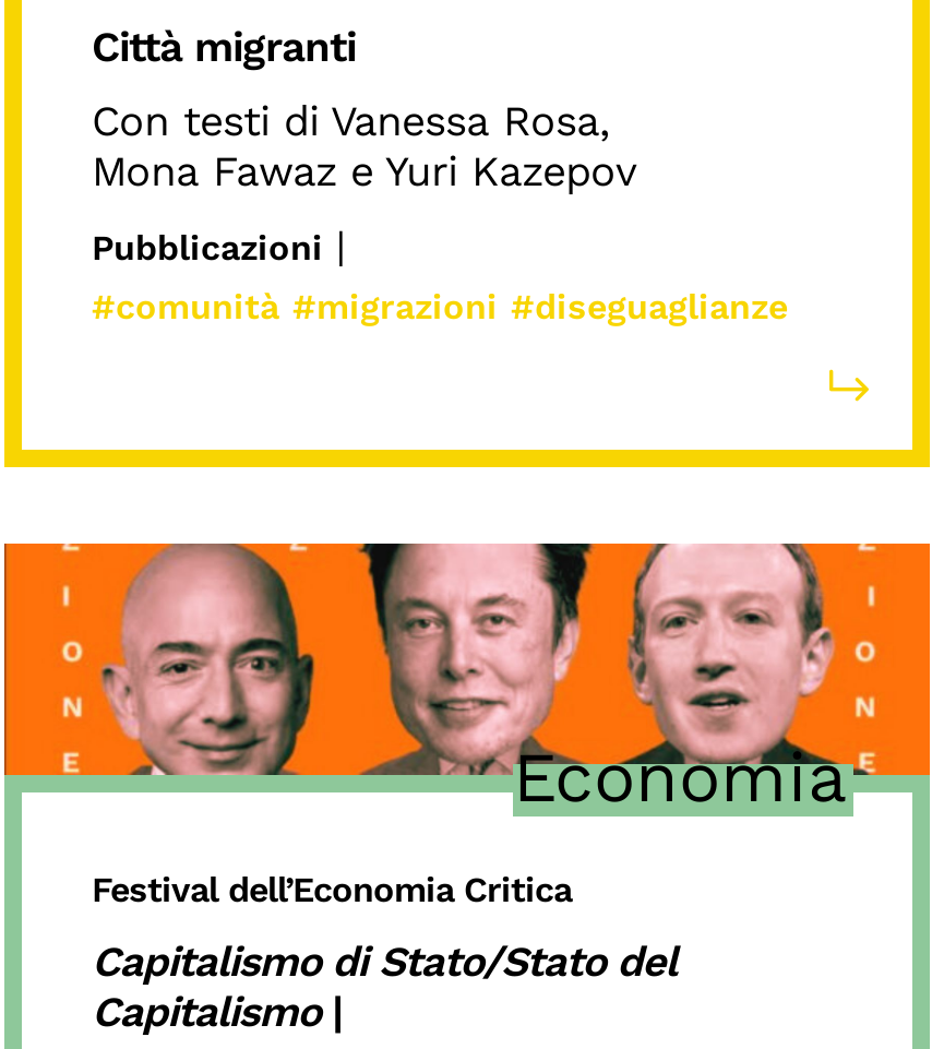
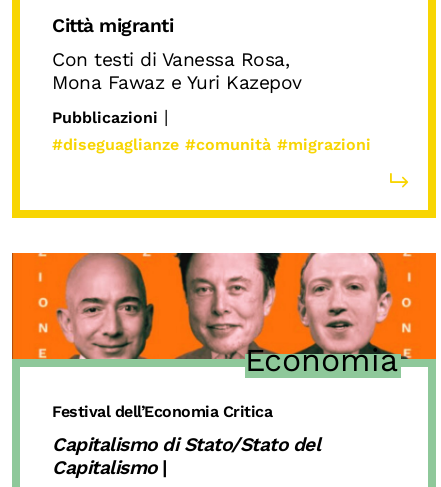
- #comunità #migrazioni #diseguaglianze
+ #diseguaglianze #comunità #migrazioni
